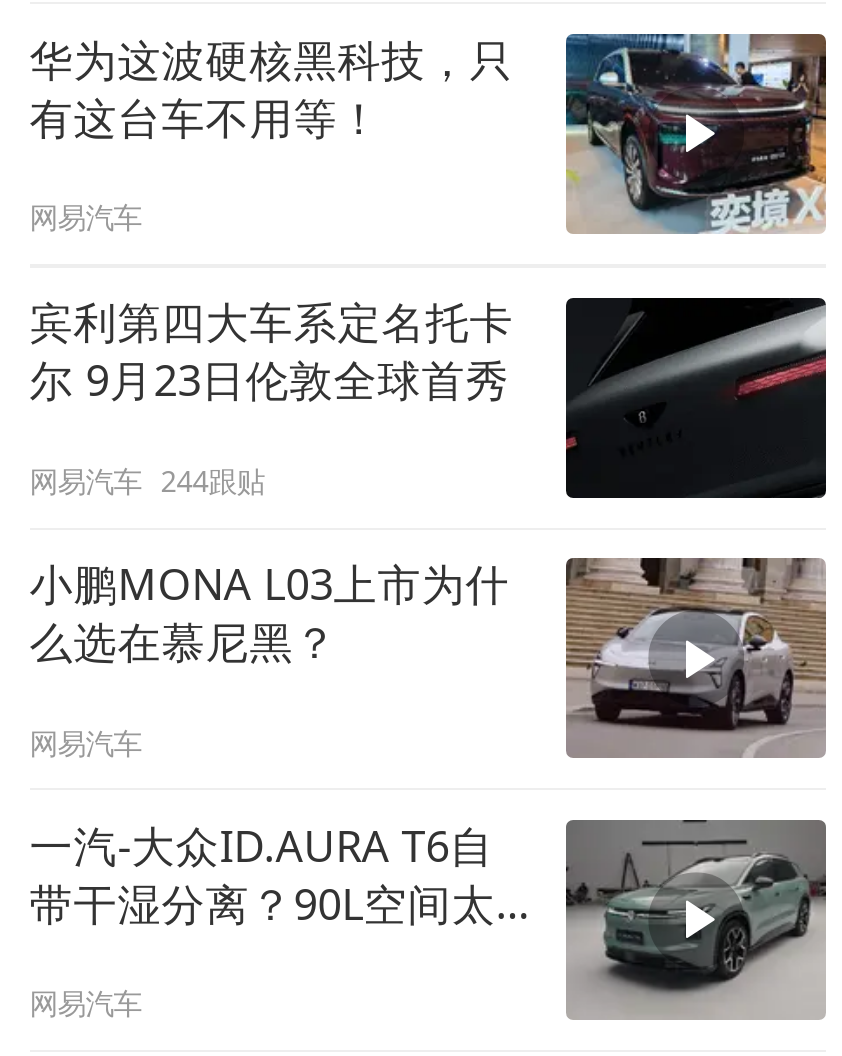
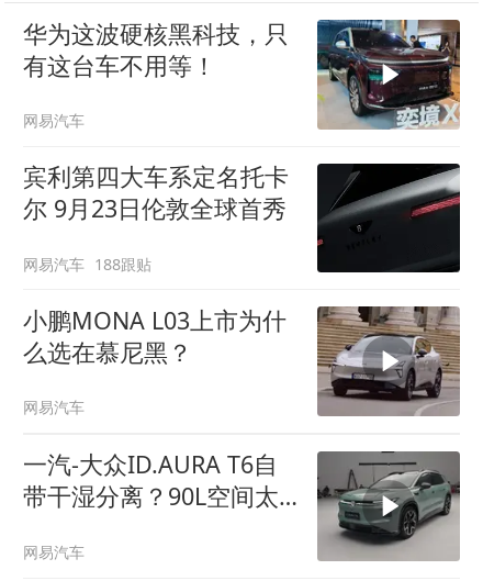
- 网易汽车 244跟贴
+ 网易汽车 188跟贴
